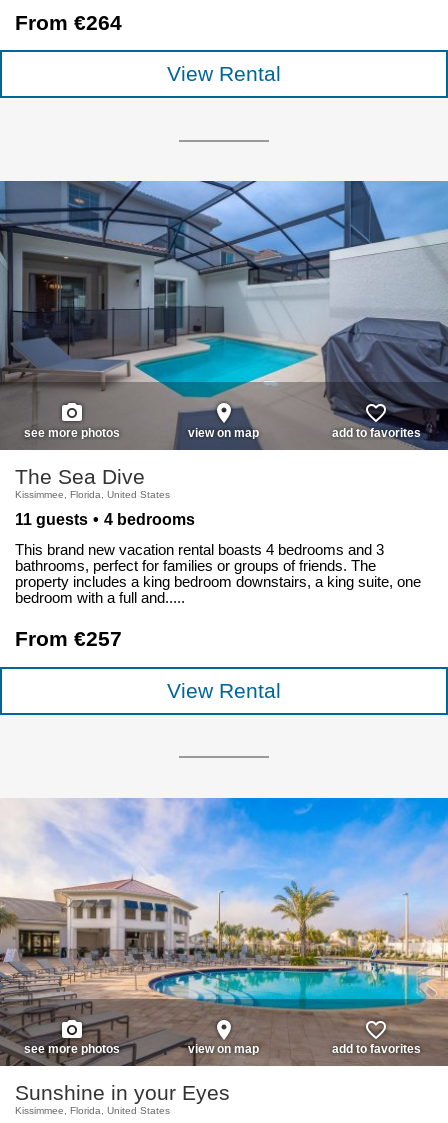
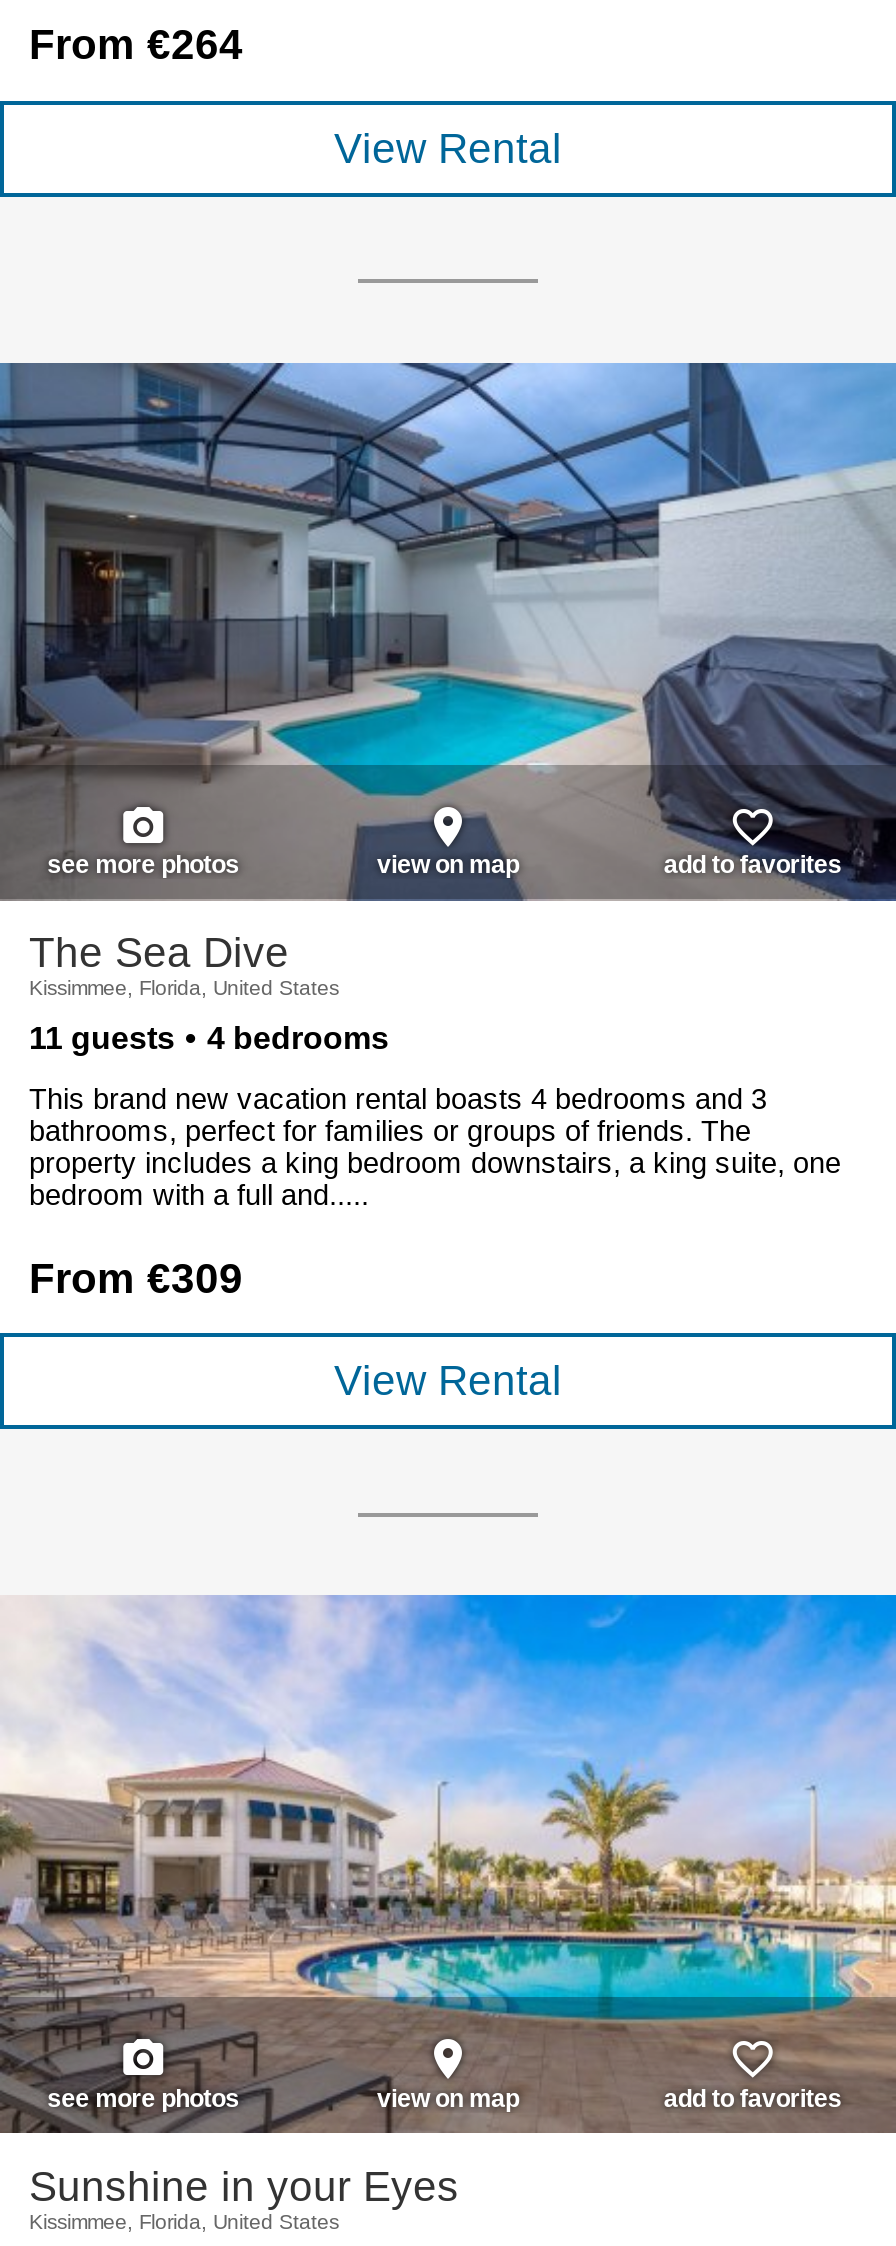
- From €257
+ From €309
